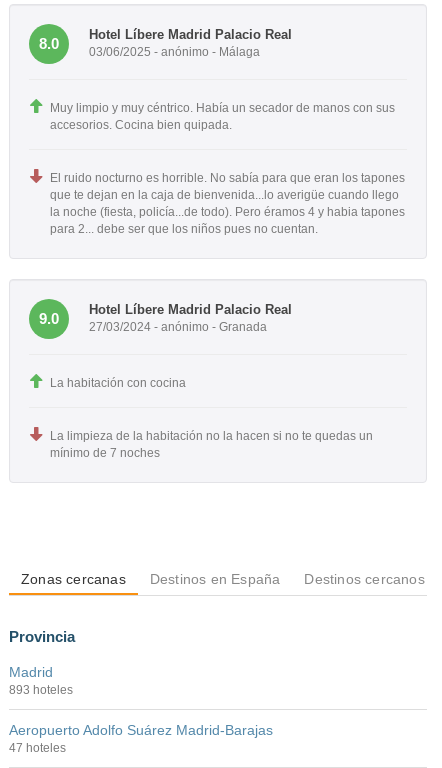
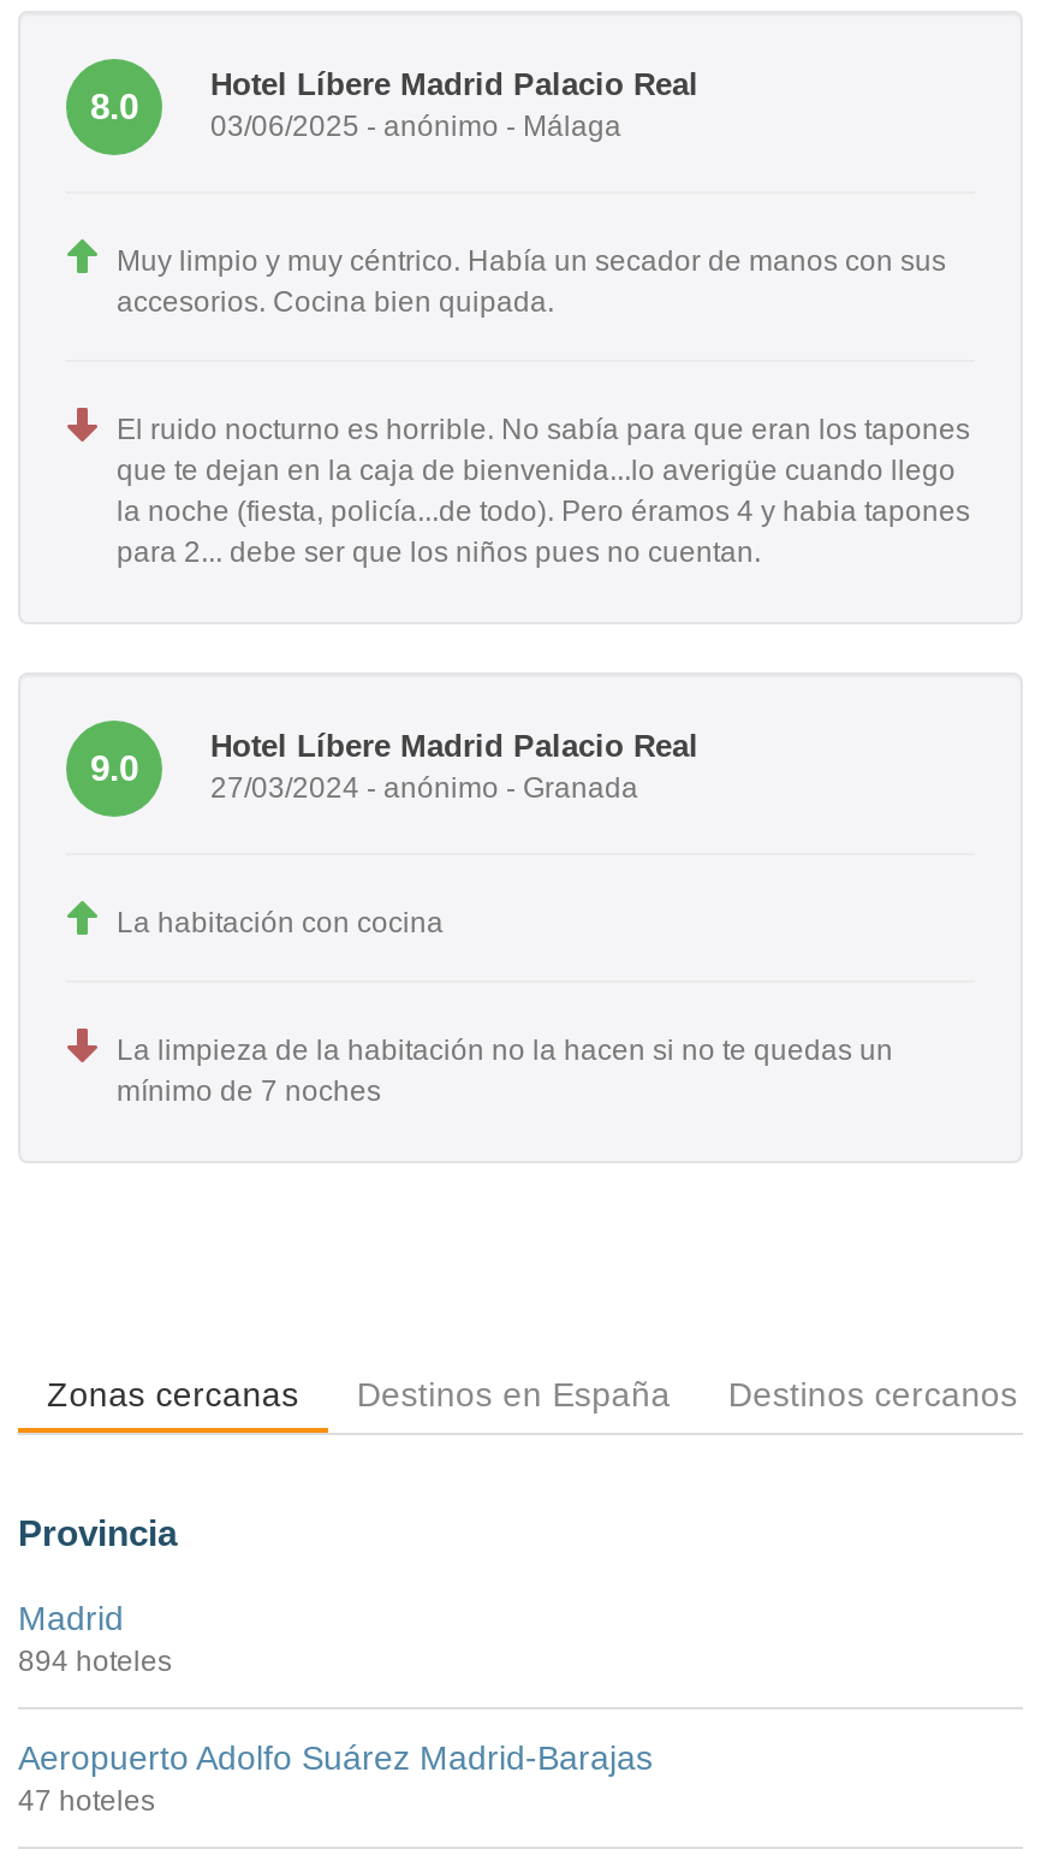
- 893 hoteles
+ 894 hoteles
